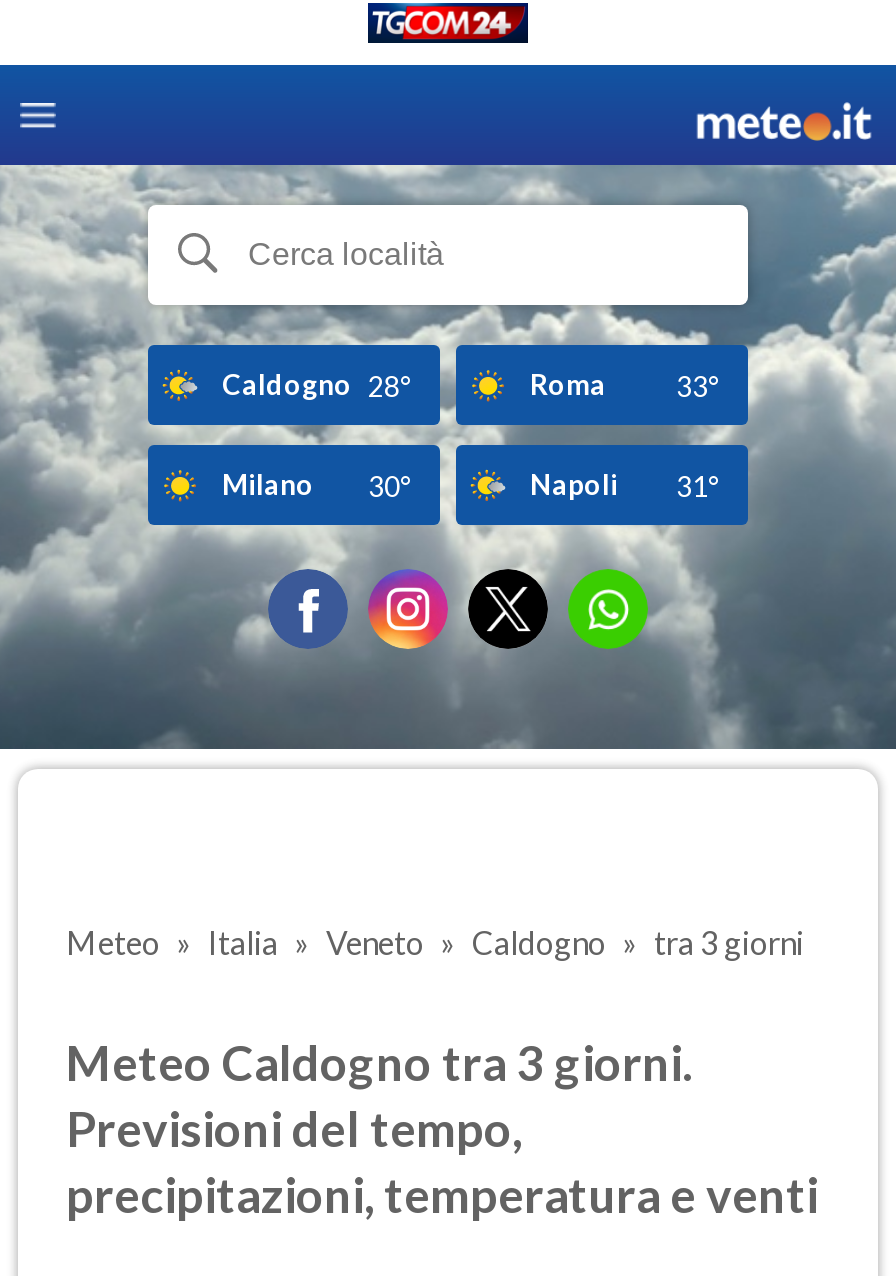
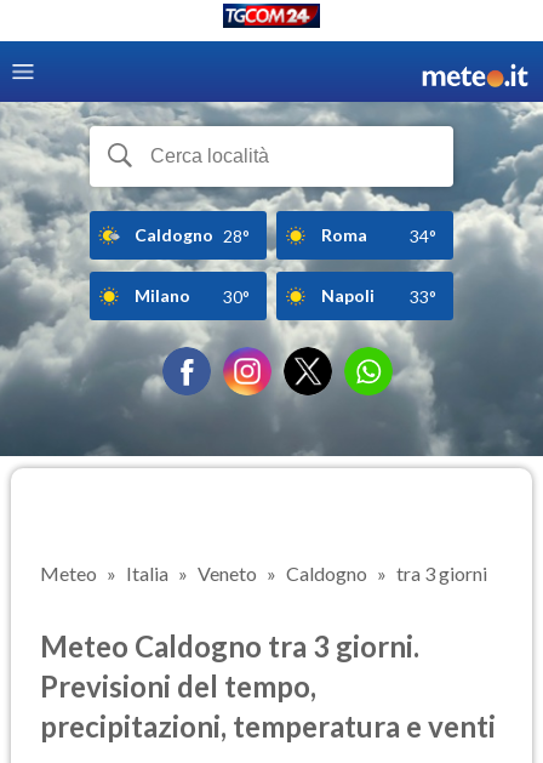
- 33°
+ 34°

- Napoli 31°
+ Napoli 33°
